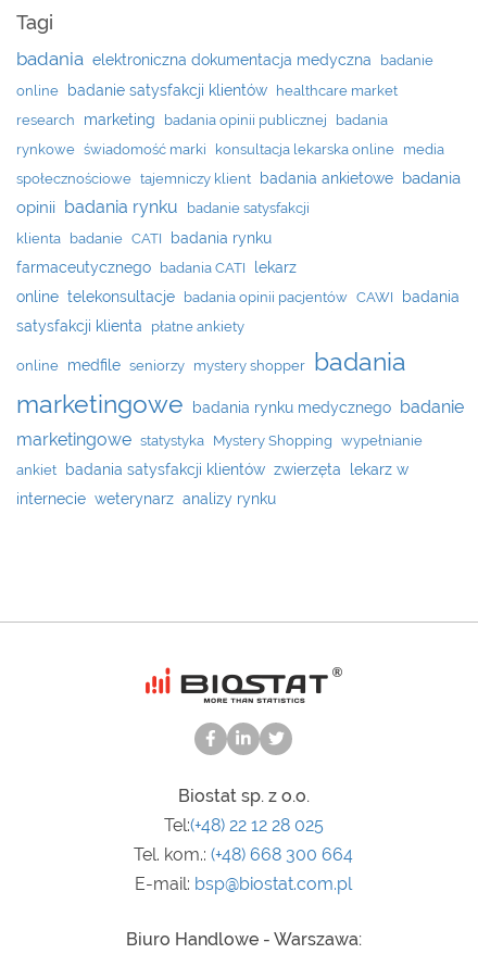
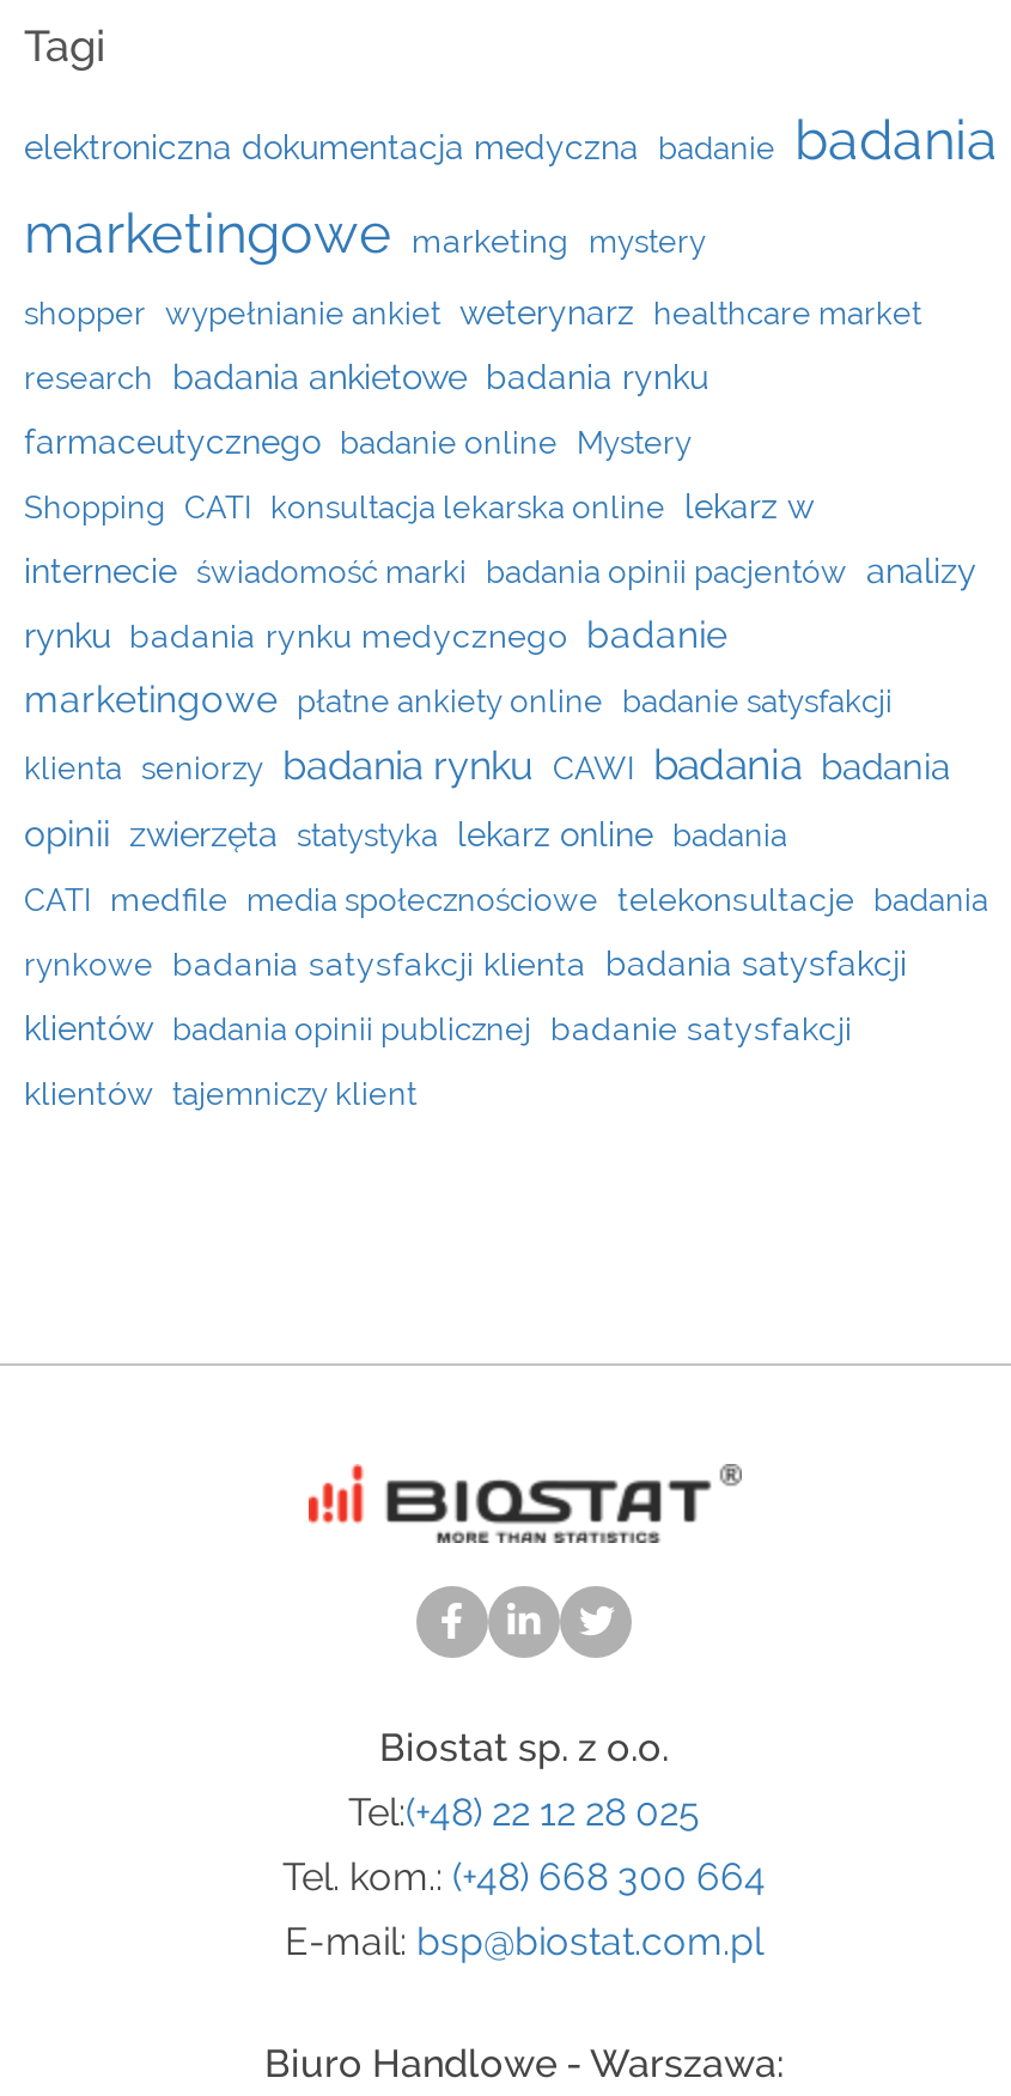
- badania elektroniczna dokumentacja medyczna badanie
- online badanie satysfakcji klientów healthcare market
- research marketing badania opinii publicznej badania
- rynkowe świadomość marki konsultacja lekarska online media
- społecznościowe tajemniczy klient badania ankietowe badania
- opinii badania rynku badanie satysfakcji
- klienta badanie CATI badania rynku
- farmaceutycznego badania CATI lekarz
- online telekonsultacje badania opinii pacjentów CAWI badania
- satysfakcji klienta płatne ankiety
- online medfile seniorzy mystery shopper badania
- marketingowe badania rynku medycznego badanie
- marketingowe statystyka Mystery Shopping wypełnianie
- ankiet badania satysfakcji klientów zwierzęta lekarz w
- internecie weterynarz analizy rynku
+ elektroniczna dokumentacja medyczna badanie badania
+ marketingowe marketing mystery
+ shopper wypełnianie ankiet weterynarz healthcare market
+ research badania ankietowe badania rynku
+ farmaceutycznego badanie online Mystery
+ Shopping CATI konsultacja lekarska online lekarz w
+ internecie świadomość marki badania opinii pacjentów analizy
+ rynku badania rynku medycznego badanie
+ marketingowe płatne ankiety online badanie satysfakcji
+ klienta seniorzy badania rynku CAWI badania badania
+ opinii zwierzęta statystyka lekarz online badania
+ CATI medfile media społecznościowe telekonsultacje badania
+ rynkowe badania satysfakcji klienta badania satysfakcji
+ klientów badania opinii publicznej badanie satysfakcji
+ klientów tajemniczy klient
